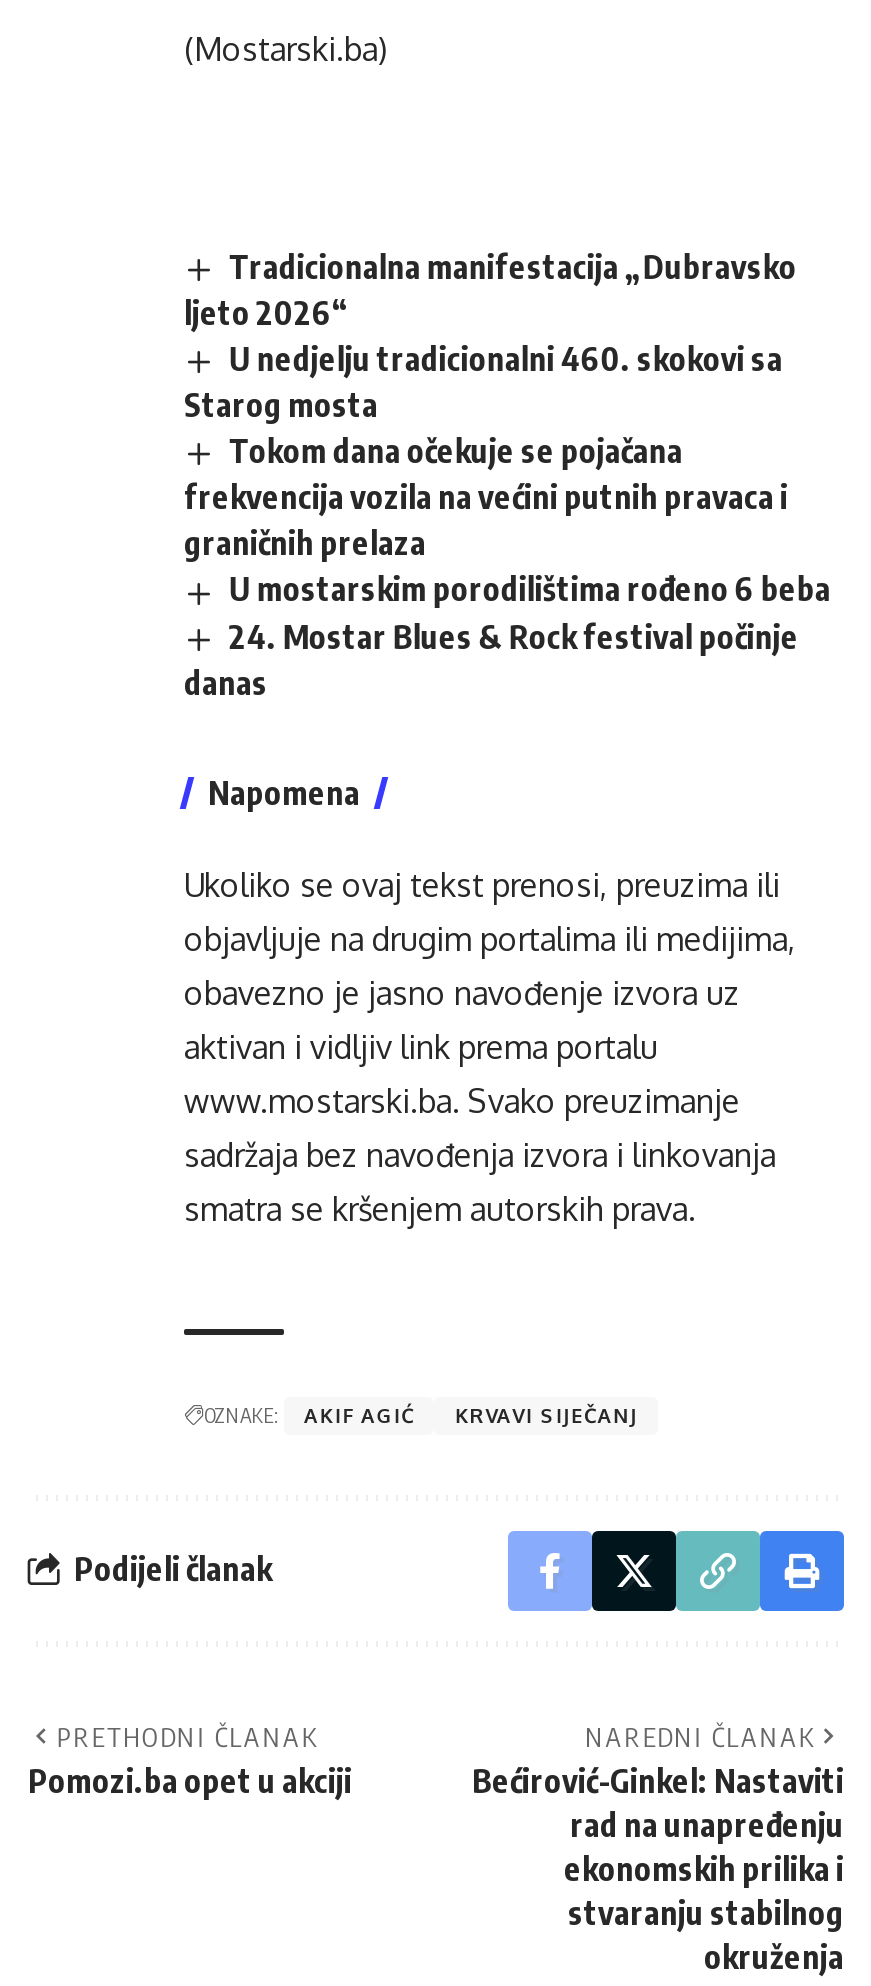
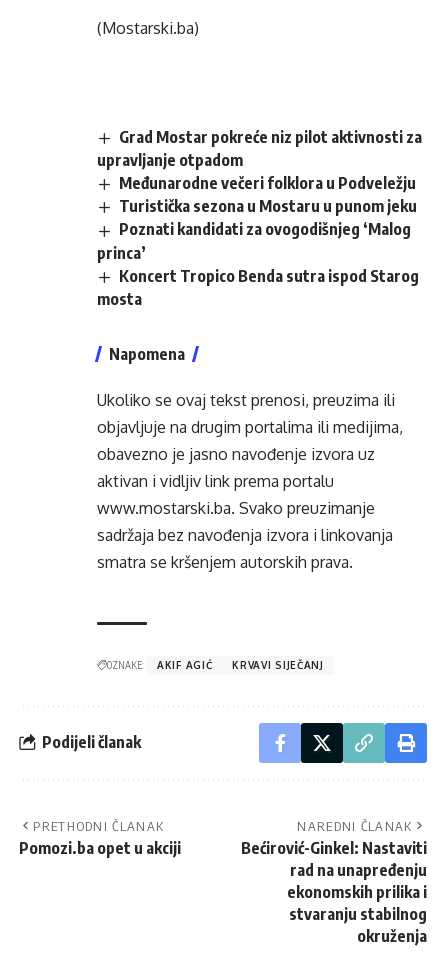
- Tradicionalna manifestacija „Dubravsko
- ljeto 2026“
- U nedjelju tradicionalni 460. skokovi sa
- Starog mosta
- Tokom dana očekuje se pojačana
- frekvencija vozila na većini putnih pravaca i
- graničnih prelaza
- U mostarskim porodilištima rođeno 6 beba
- 24. Mostar Blues & Rock festival počinje
- danas
+ Grad Mostar pokreće niz pilot aktivnosti za
+ upravljanje otpadom
+ Međunarodne večeri folklora u Podveležju
+ Turistička sezona u Mostaru u punom jeku
+ Poznati kandidati za ovogodišnjeg ‘Malog
+ princa’
+ Koncert Tropico Benda sutra ispod Starog
+ mosta
